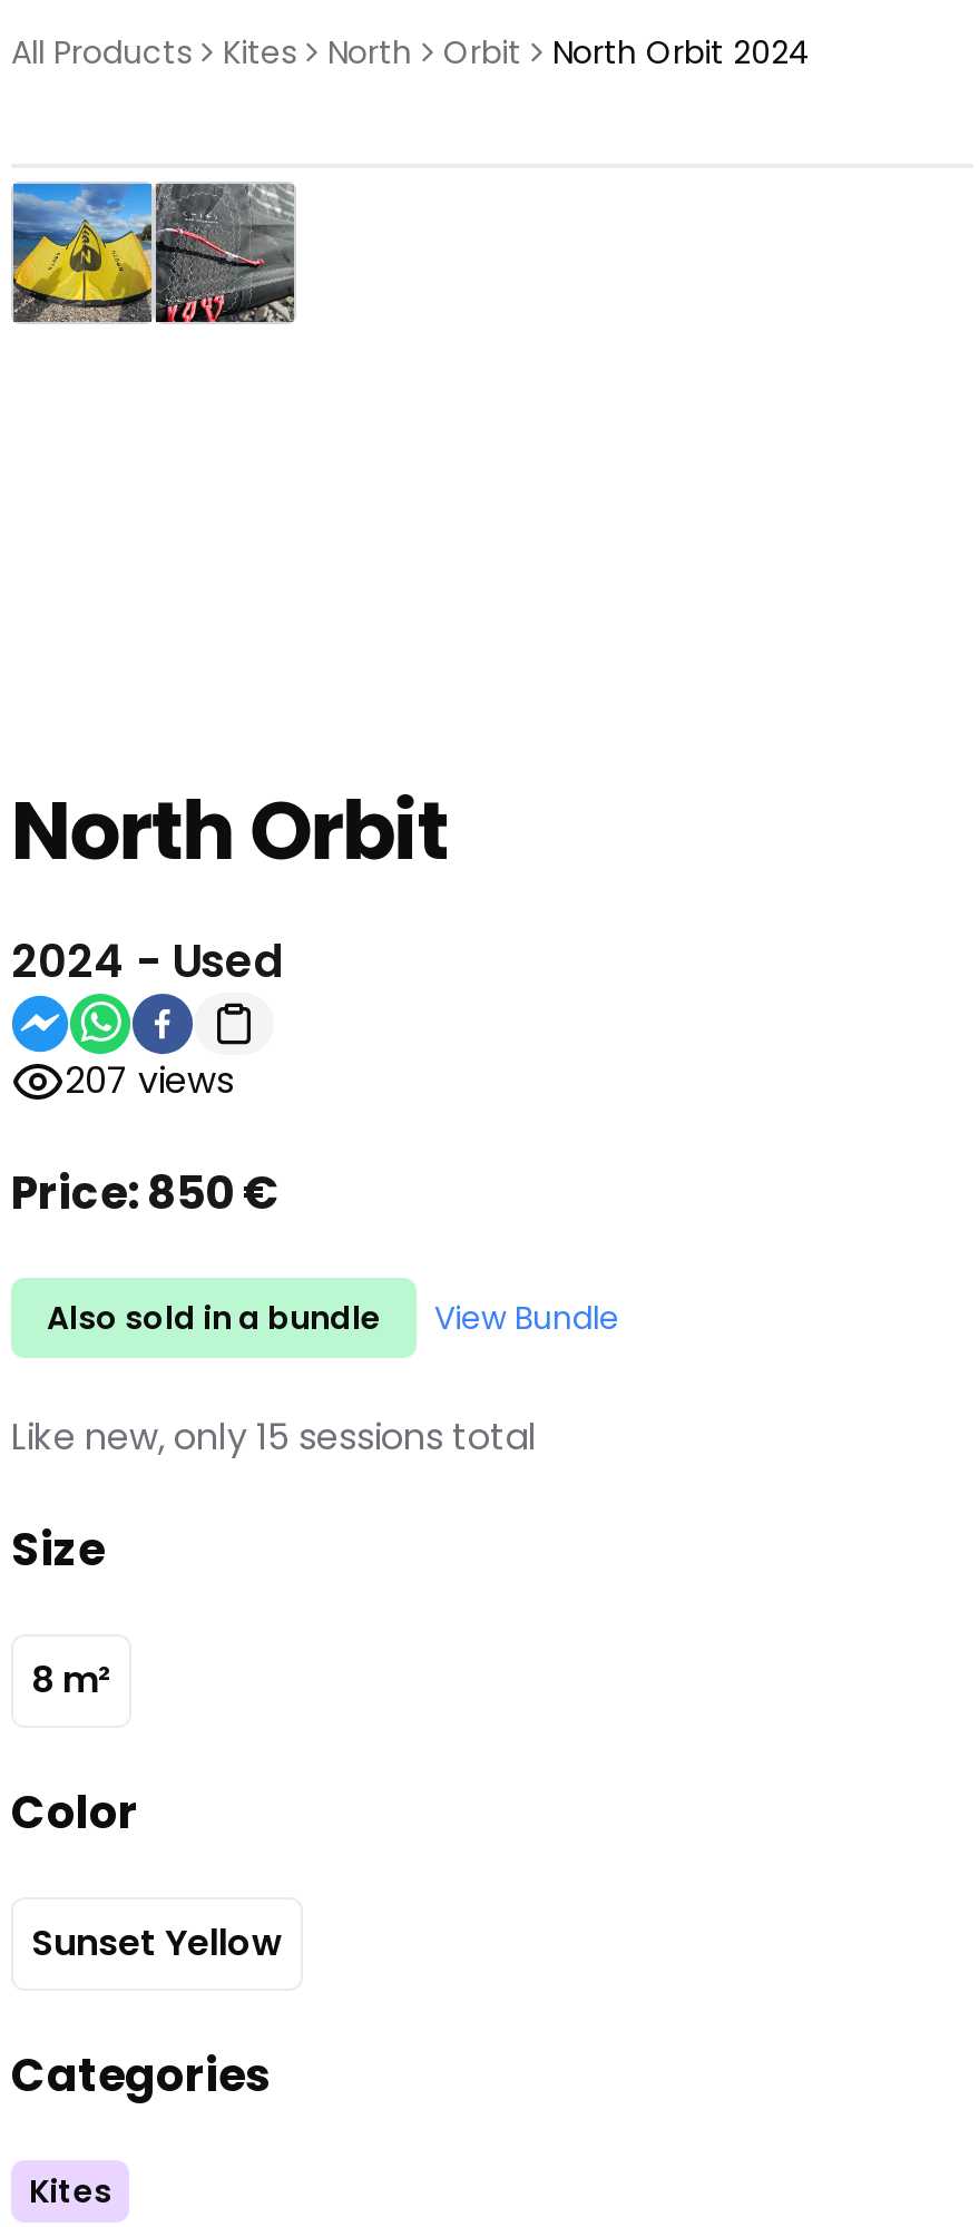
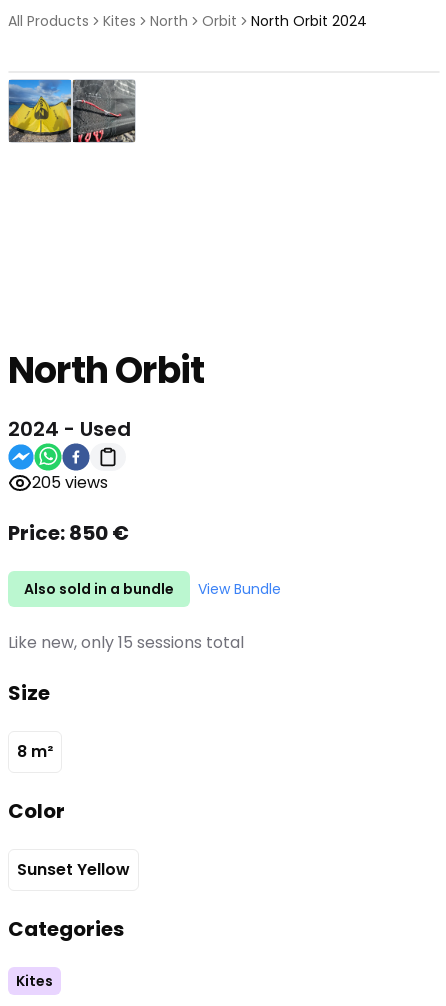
- 207 views
+ 205 views
